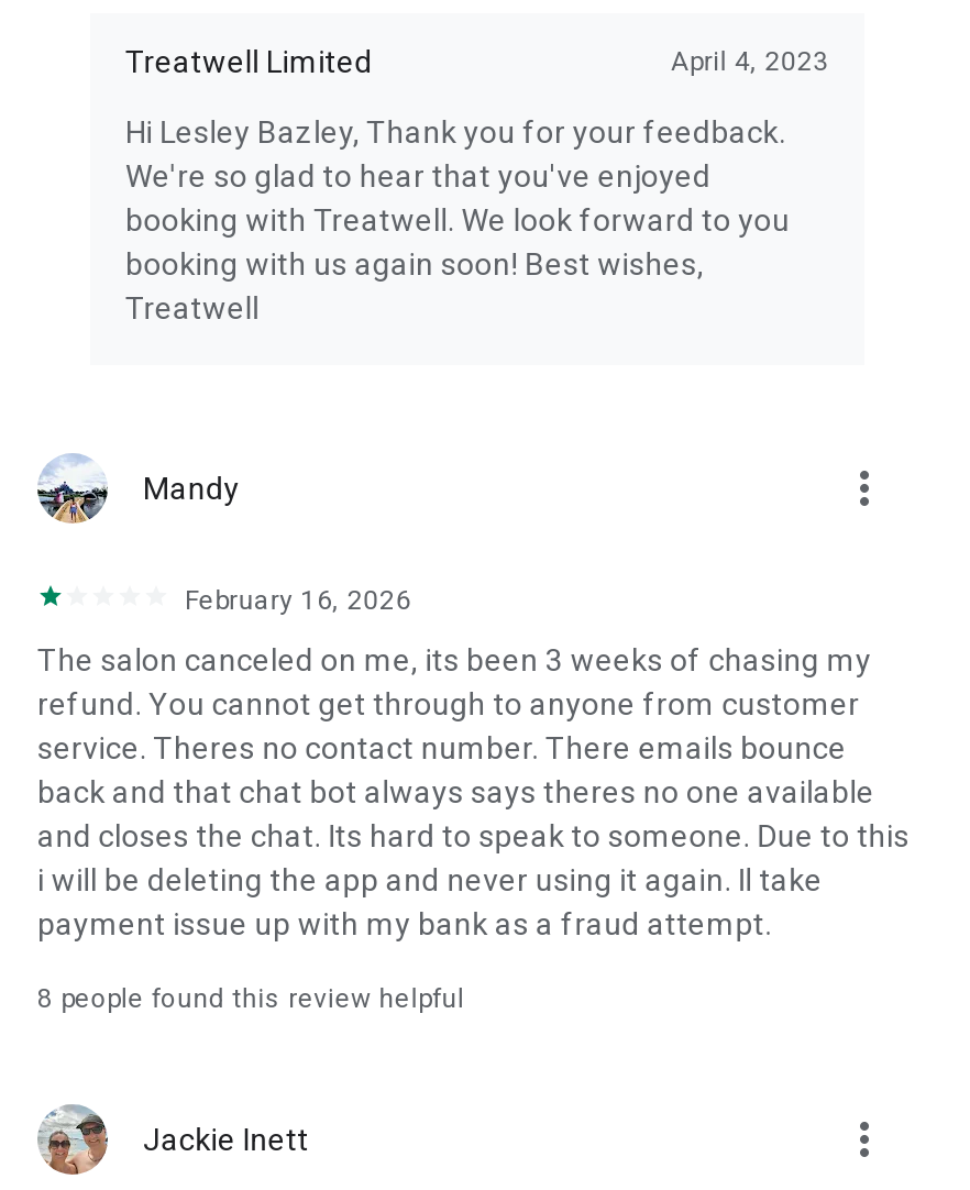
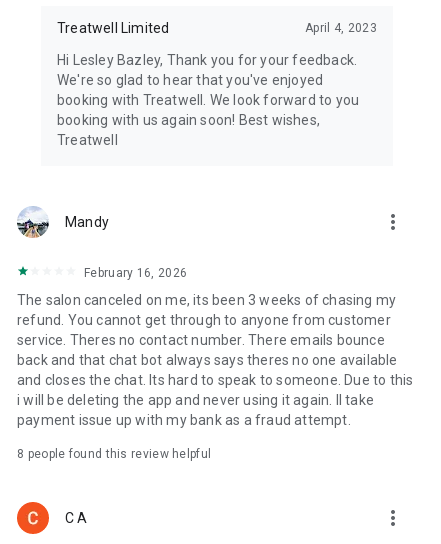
- [image]
- Jackie Inett
+ [image]
+ C A
